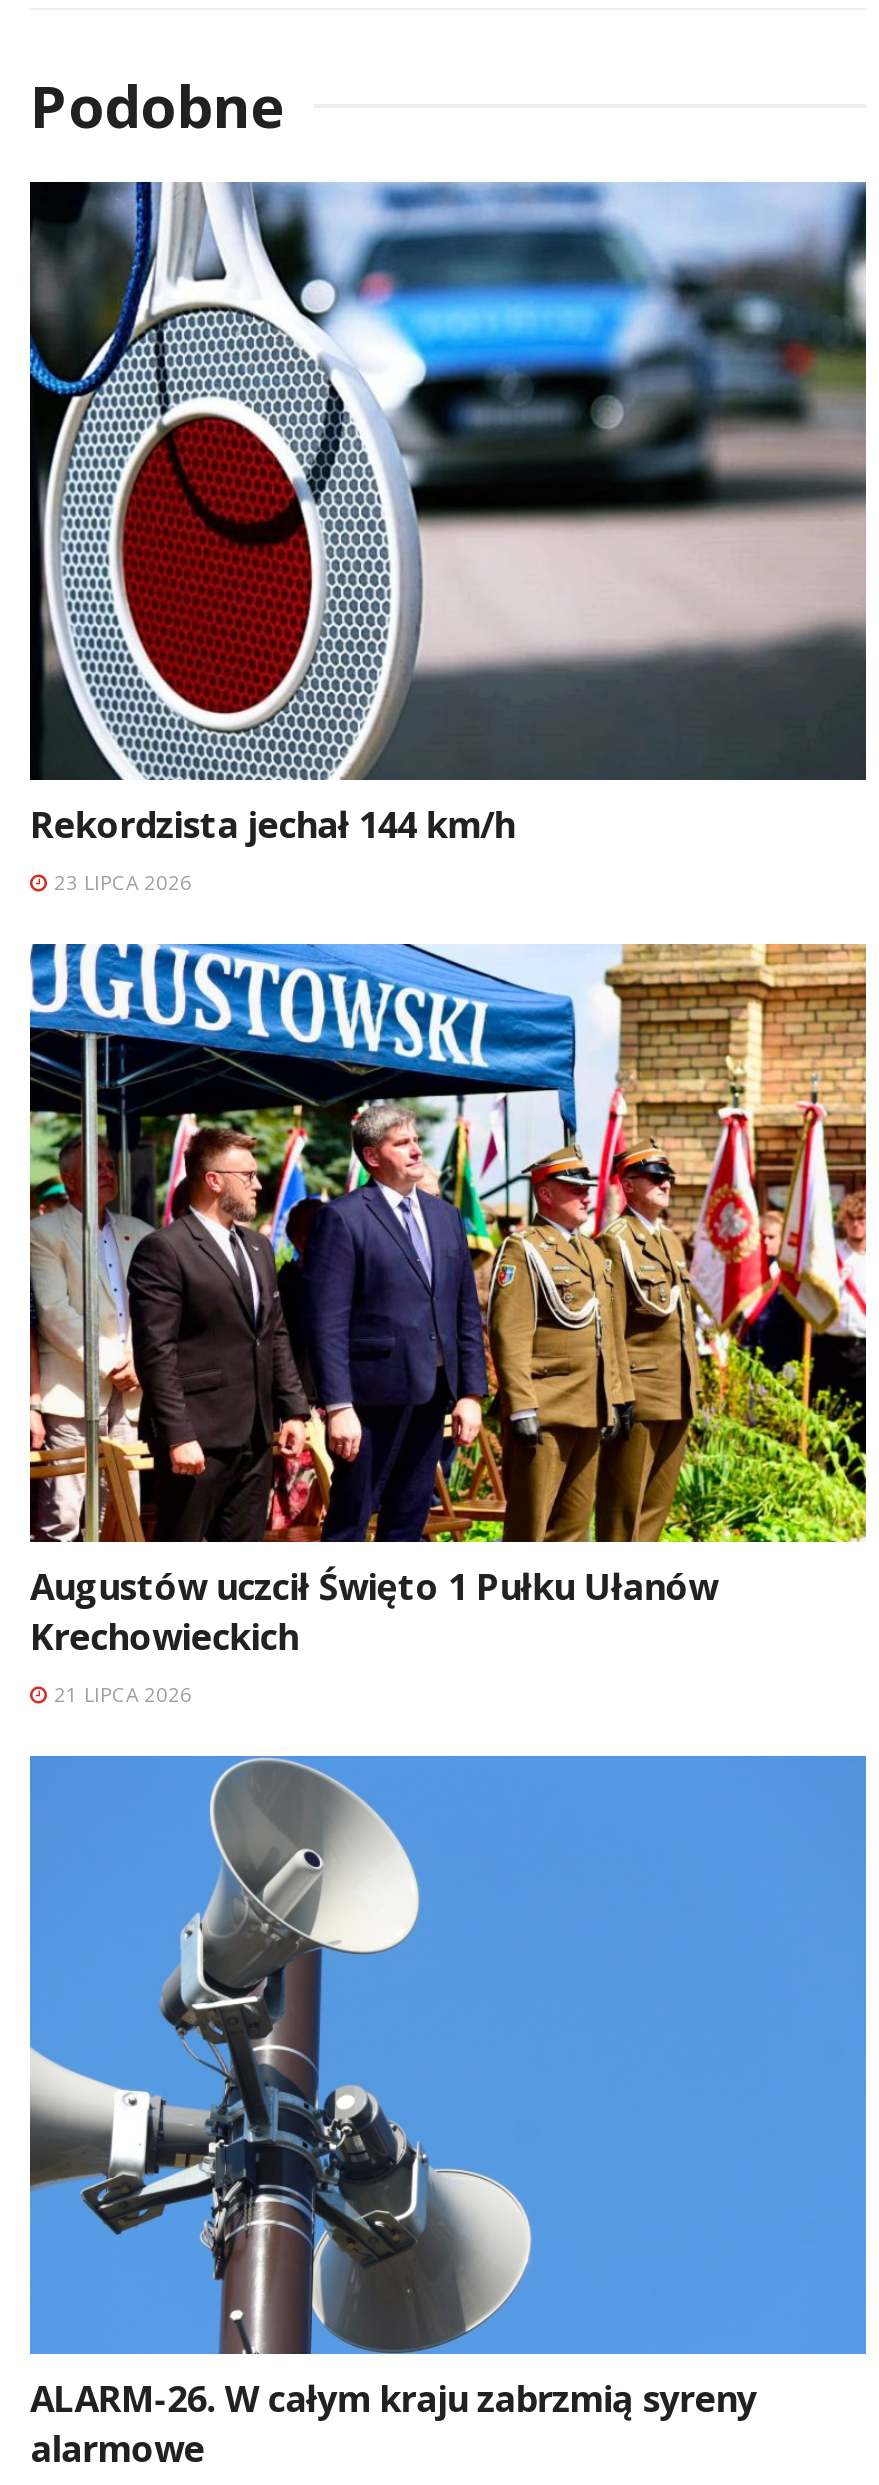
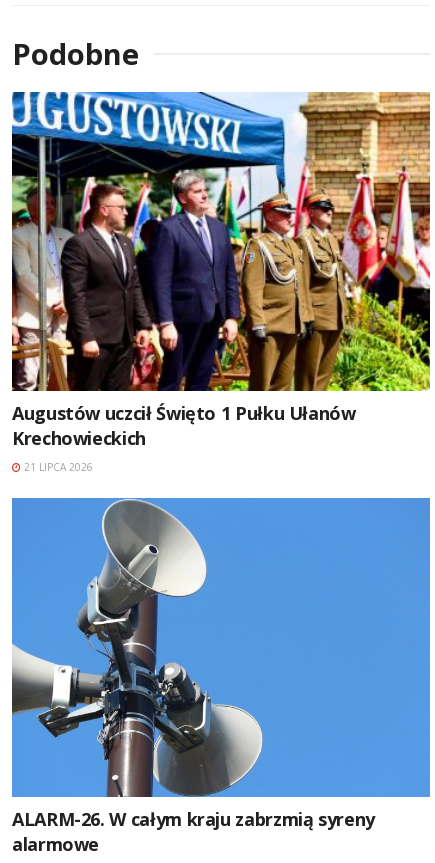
- [image]
- Rekordzista jechał 144 km/h
- 23 LIPCA 2026
